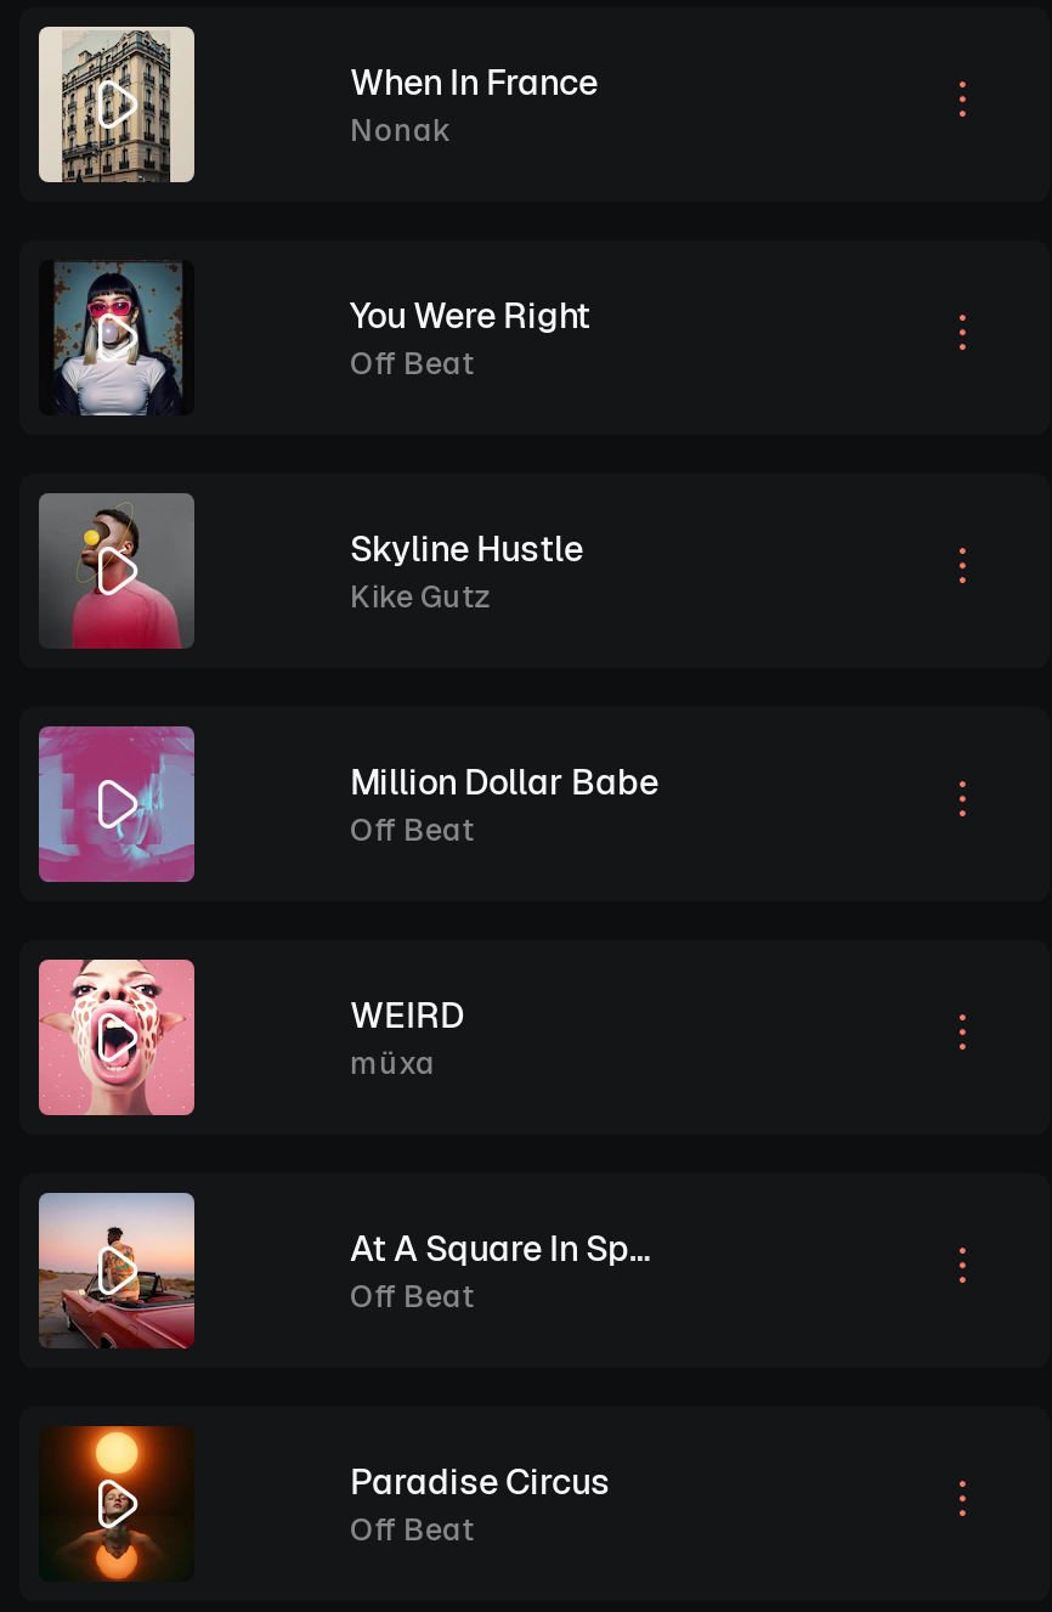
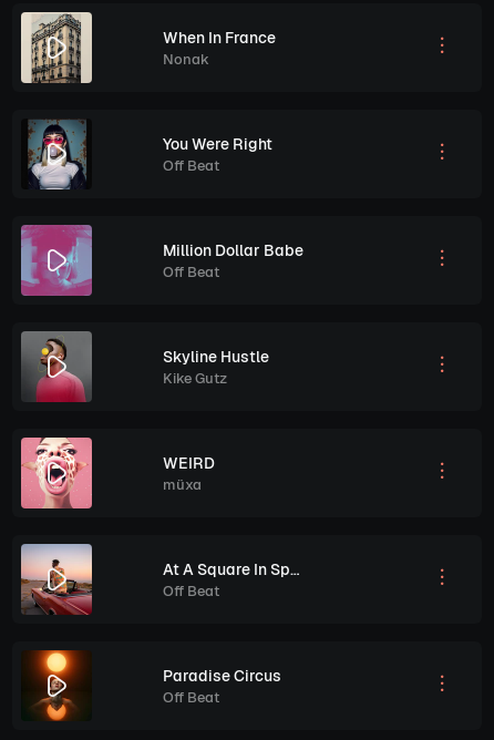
moved down: Skyline Hustle | Kike Gutz

moved up: Million Dollar Babe | Off Beat
